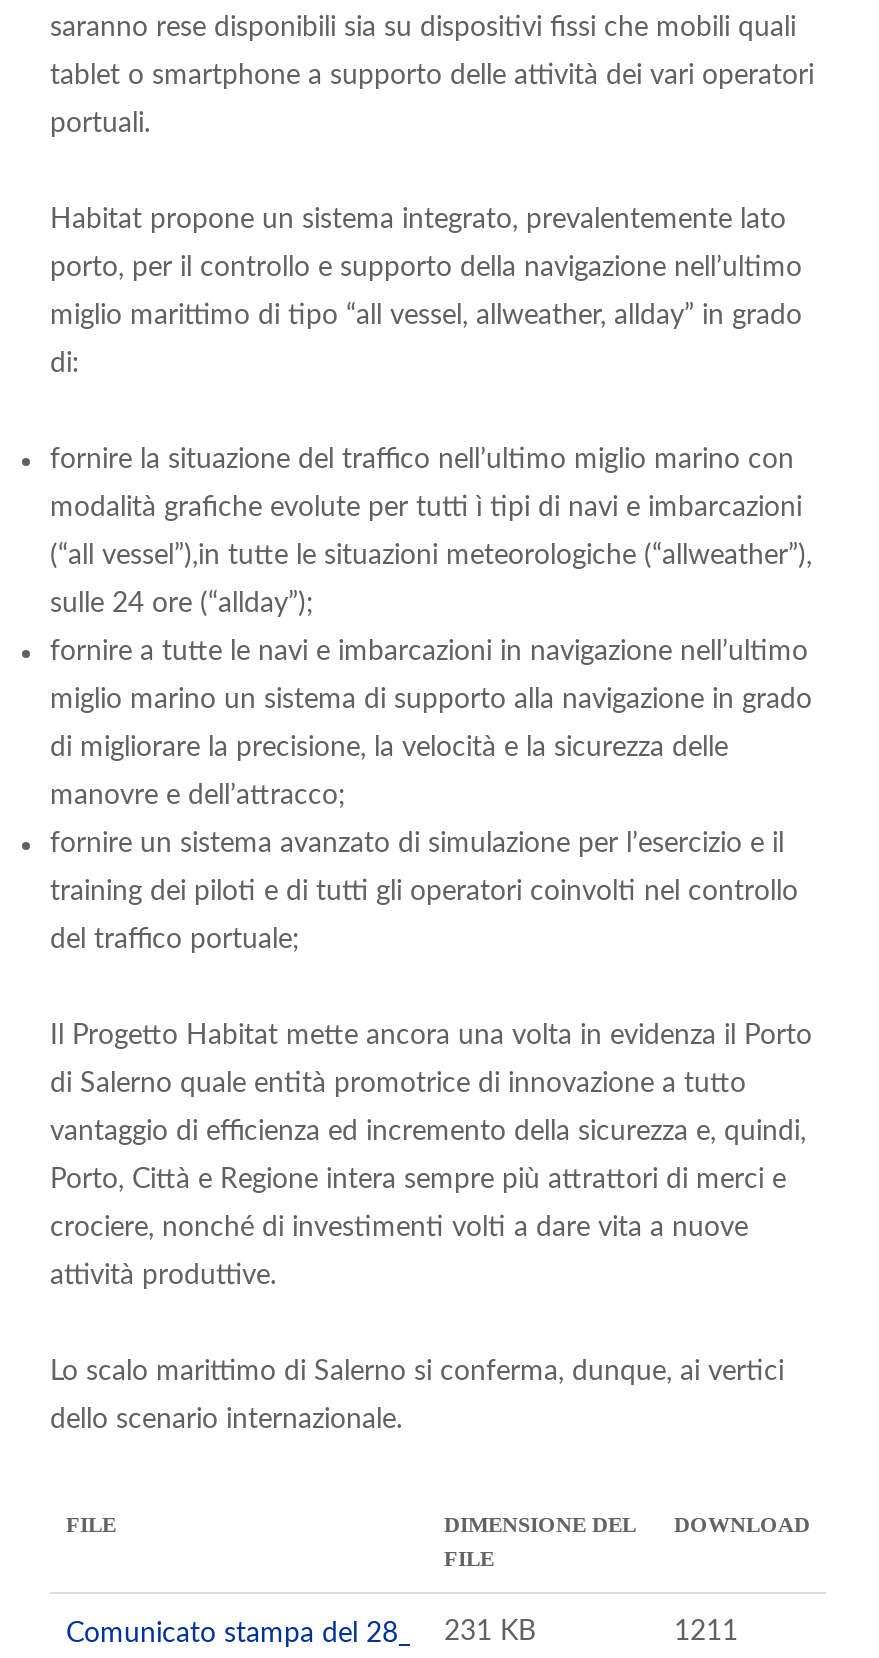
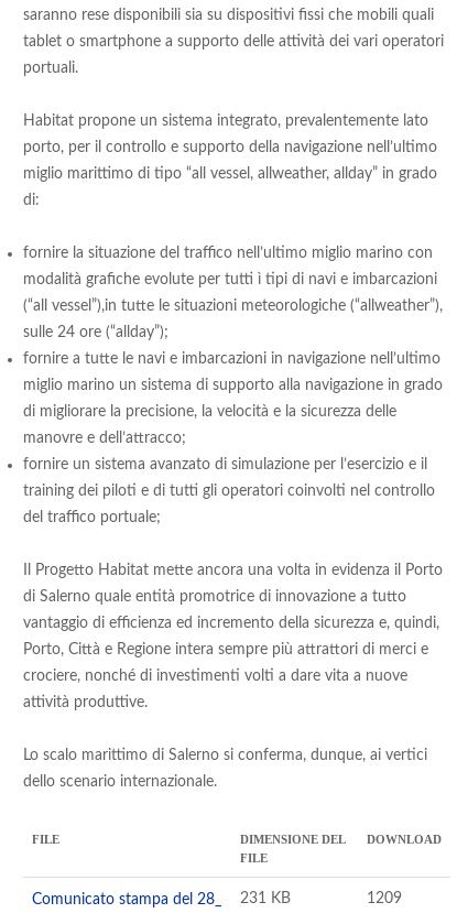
- 1211
+ 1209
